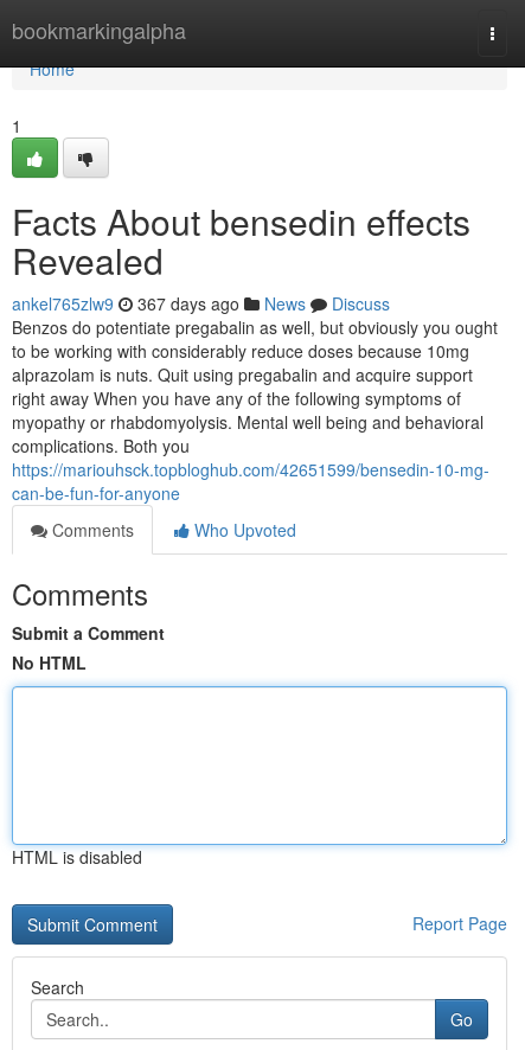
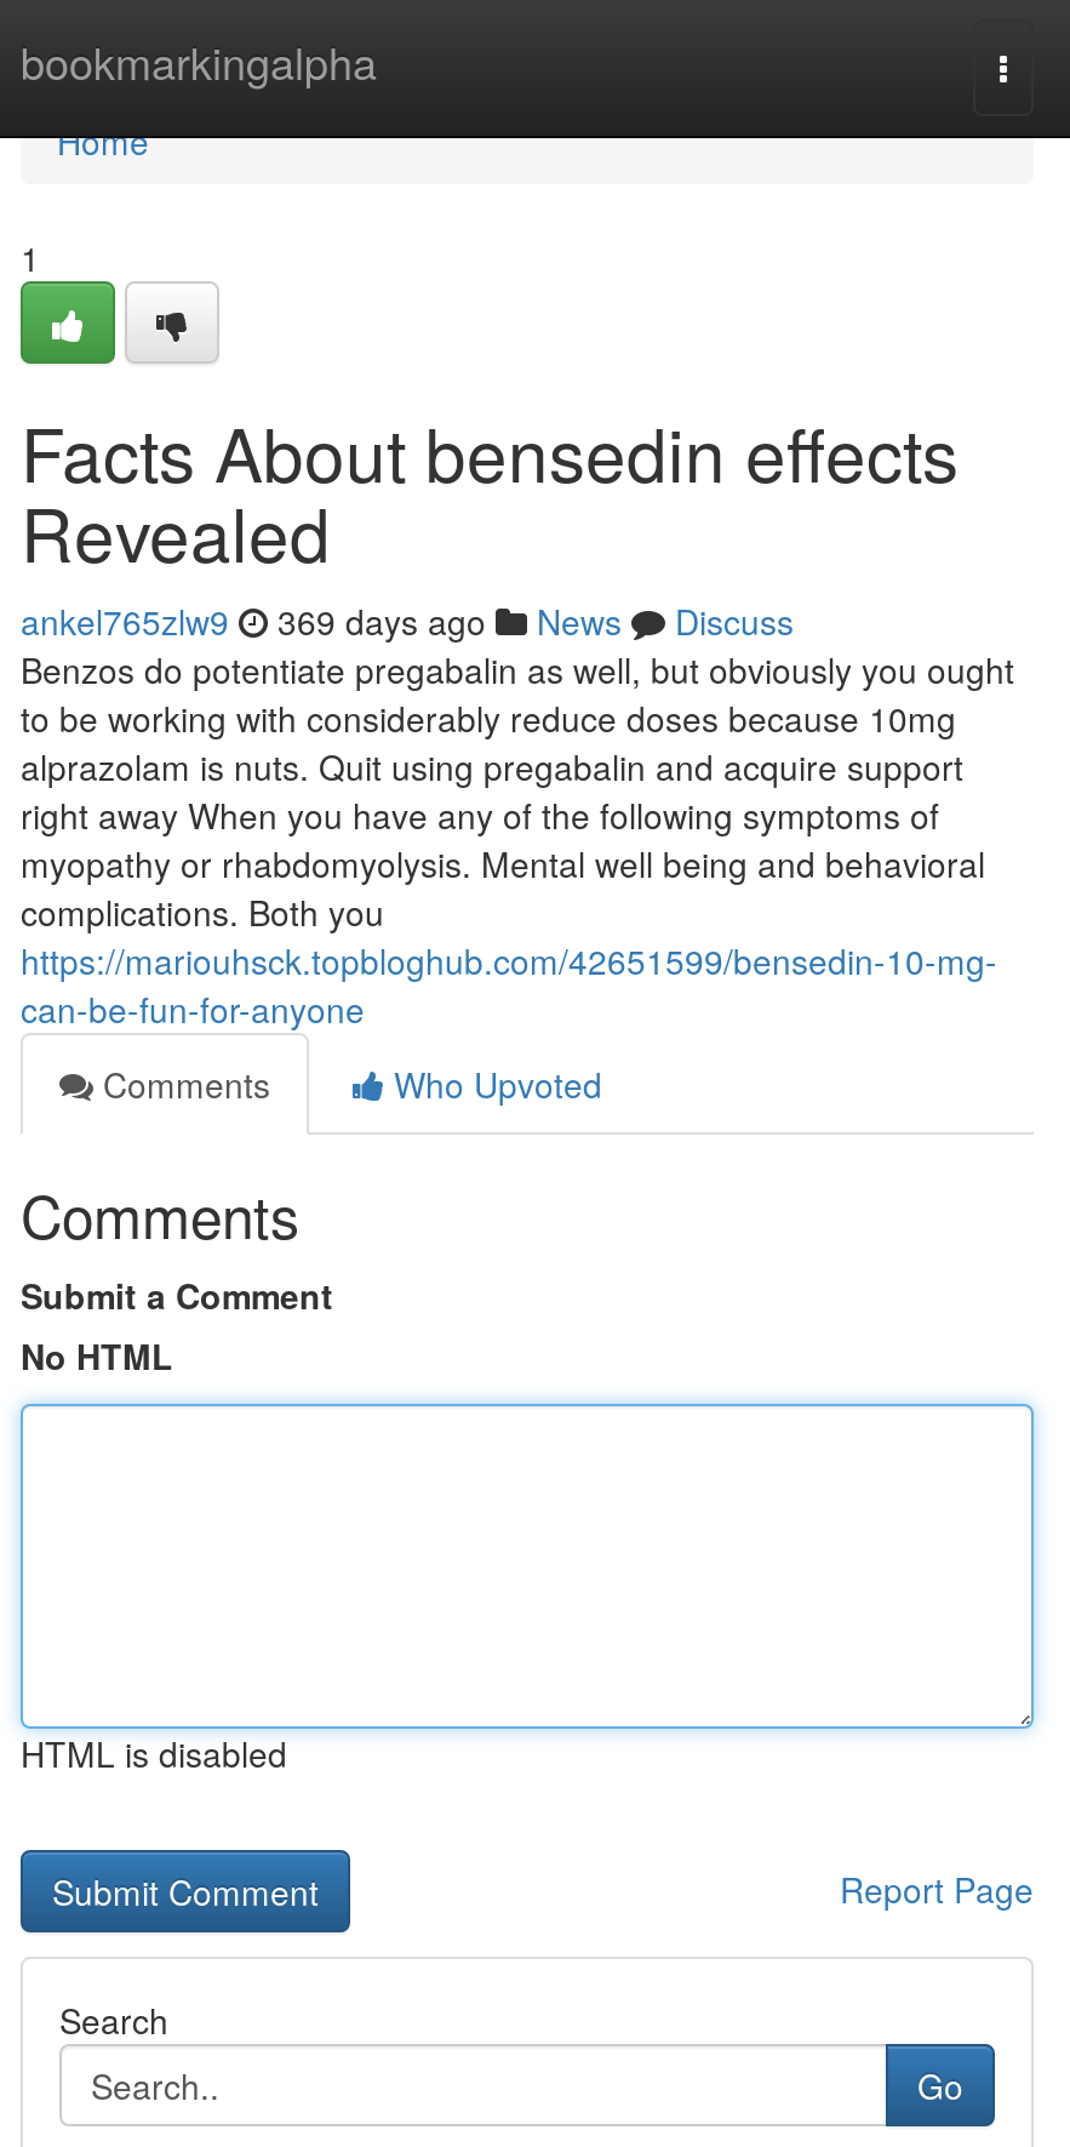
- ankel765zlw9 367 days ago News Discuss
+ ankel765zlw9 369 days ago News Discuss
